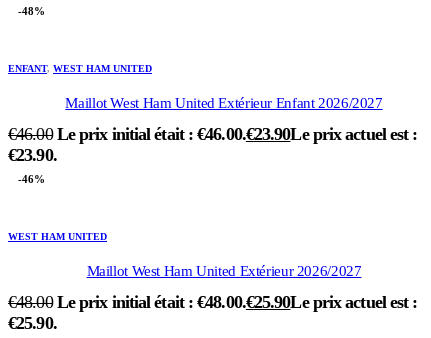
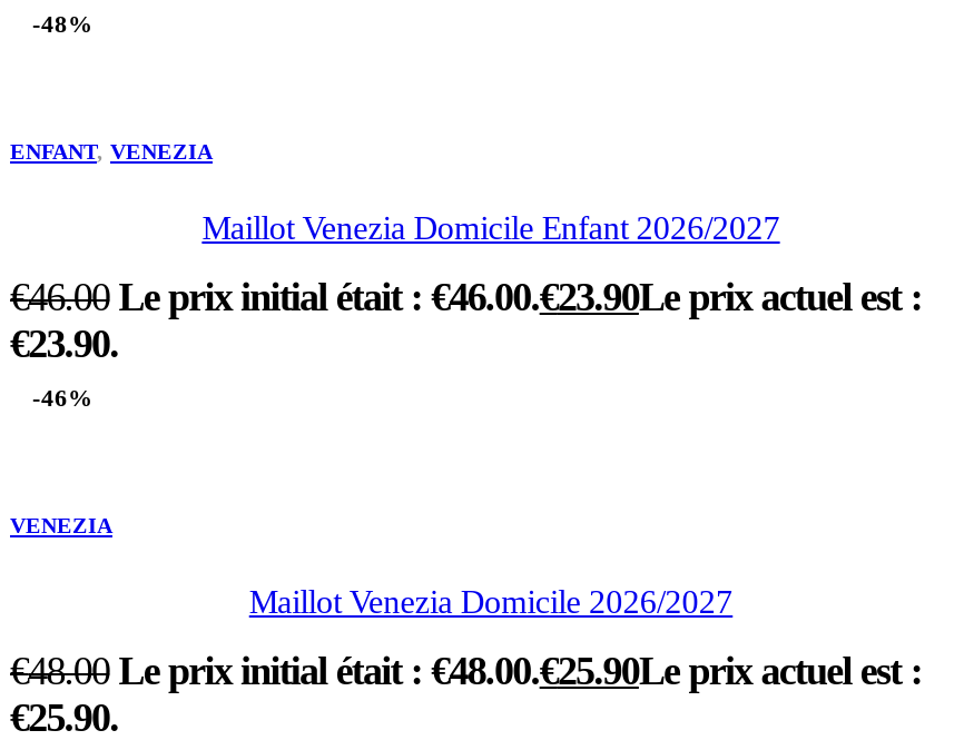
- ENFANT, WEST HAM UNITED
+ ENFANT, VENEZIA

- Maillot West Ham United Extérieur Enfant 2026/2027
+ Maillot Venezia Domicile Enfant 2026/2027

- WEST HAM UNITED
+ VENEZIA

- Maillot West Ham United Extérieur 2026/2027
+ Maillot Venezia Domicile 2026/2027
